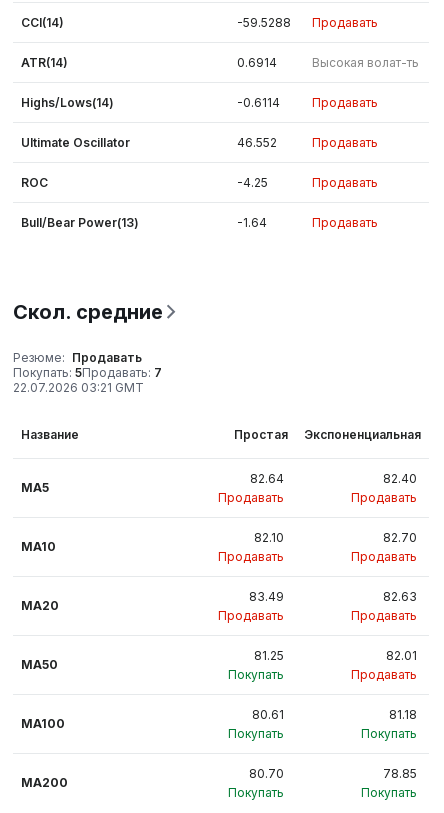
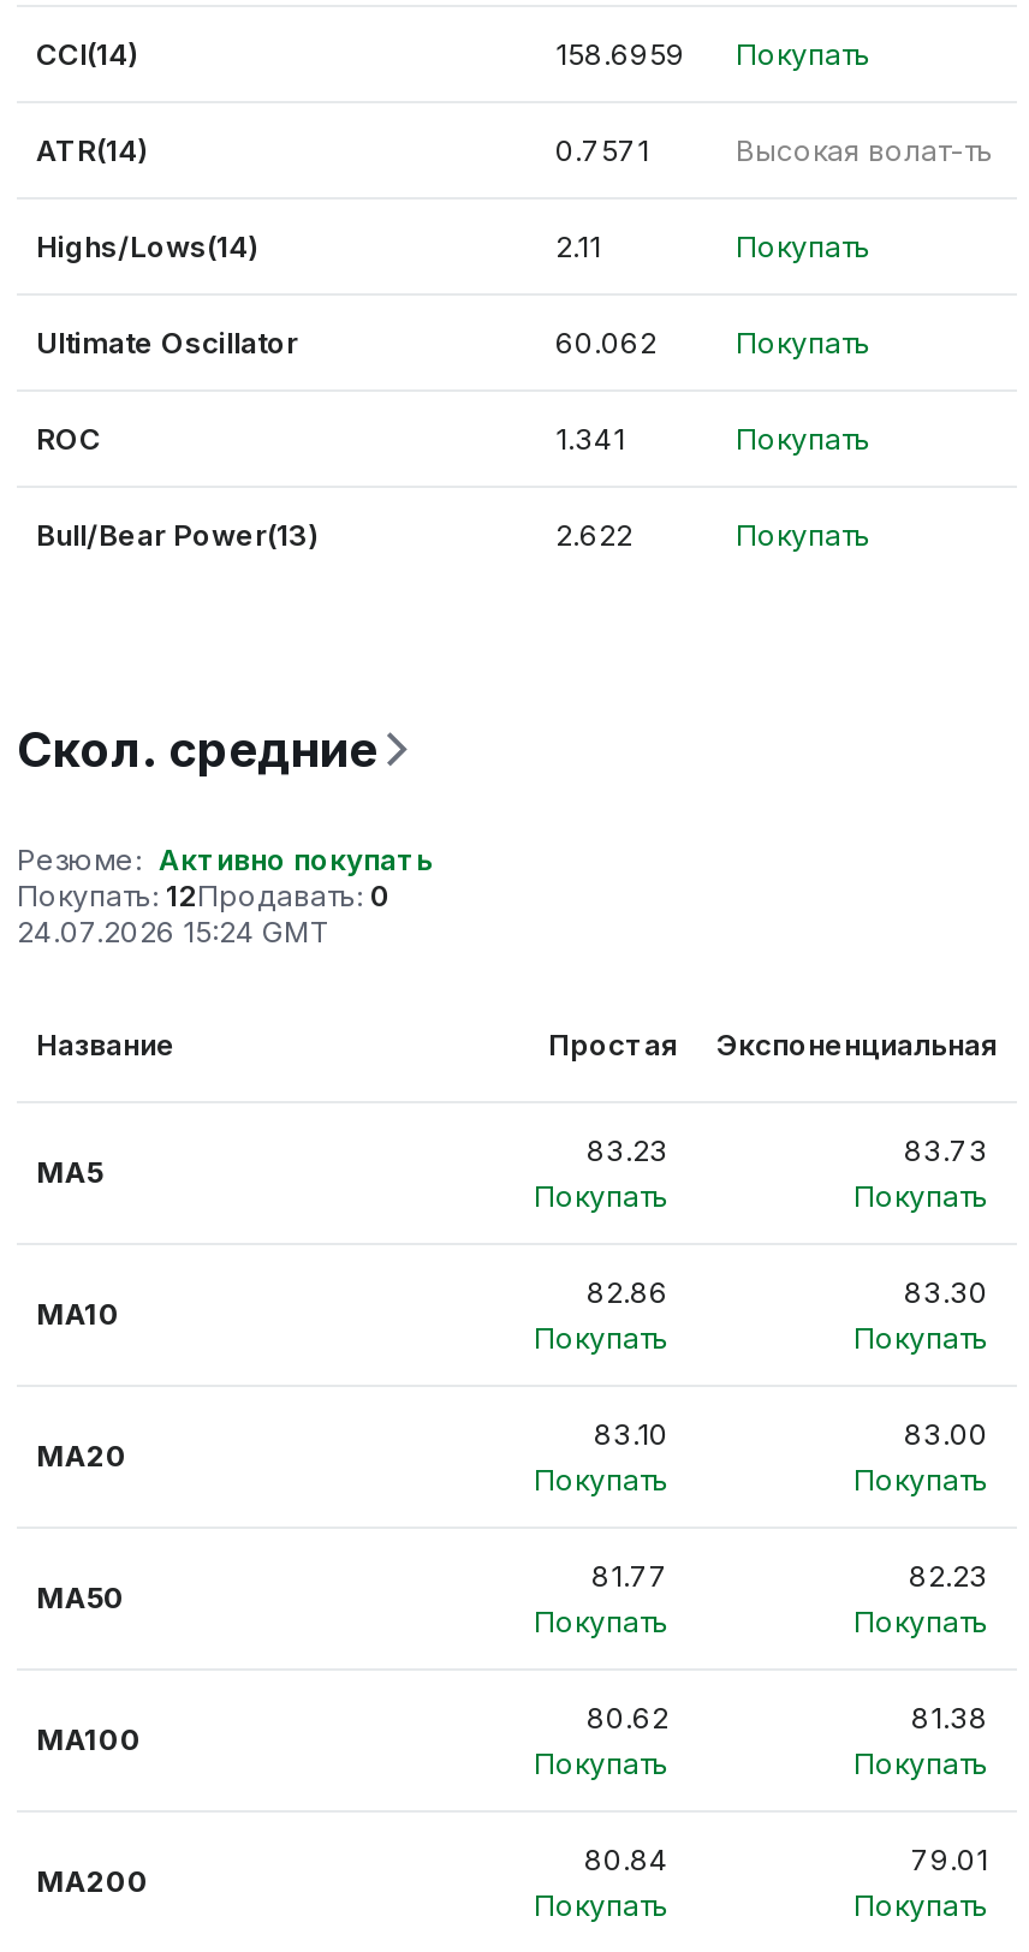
- -59.5288
- Продавать
+ 158.6959
+ Покупать

- 0.6914
+ 0.7571

- -0.6114
- Продавать
+ 2.11
+ Покупать

- 46.552
- Продавать
+ 60.062
+ Покупать

- -4.25
- Продавать
+ 1.341
+ Покупать

- -1.64
- Продавать
+ 2.622
+ Покупать

- Резюме: Продавать
- Покупать: 5Продавать: 7
- 22.07.2026 03:21 GMT
+ Резюме: Активно покупать
+ Покупать: 12Продавать: 0
+ 24.07.2026 15:24 GMT

- 82.64
- Продавать
+ 83.23
+ Покупать

- 82.40
- Продавать
+ 83.73
+ Покупать

- 82.10
- Продавать
+ 82.86
+ Покупать

- 82.70
- Продавать
+ 83.30
+ Покупать

- 83.49
- Продавать
+ 83.10
+ Покупать

- 82.63
- Продавать
+ 83.00
+ Покупать

- 81.25
+ 81.77

- 82.01
- Продавать
+ 82.23
+ Покупать

- 80.61
+ 80.62

- 81.18
+ 81.38

- 80.70
+ 80.84

- 78.85
+ 79.01
